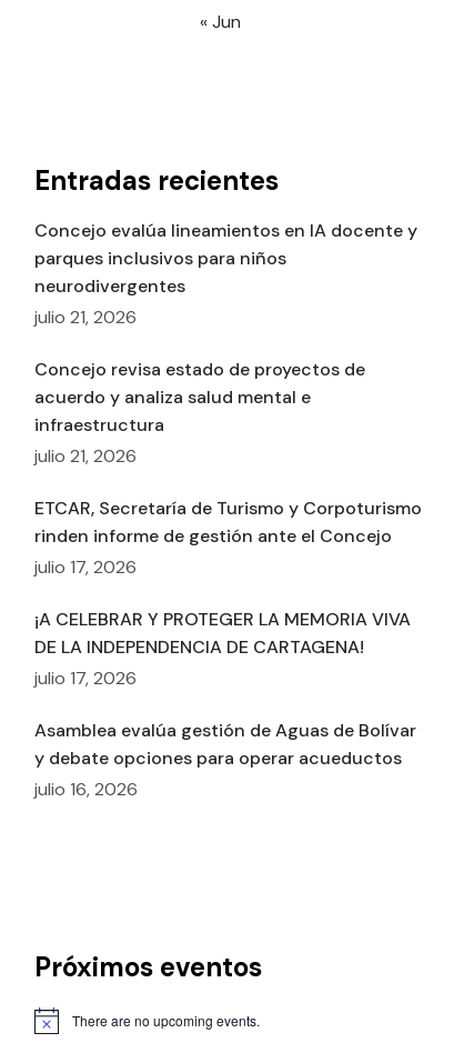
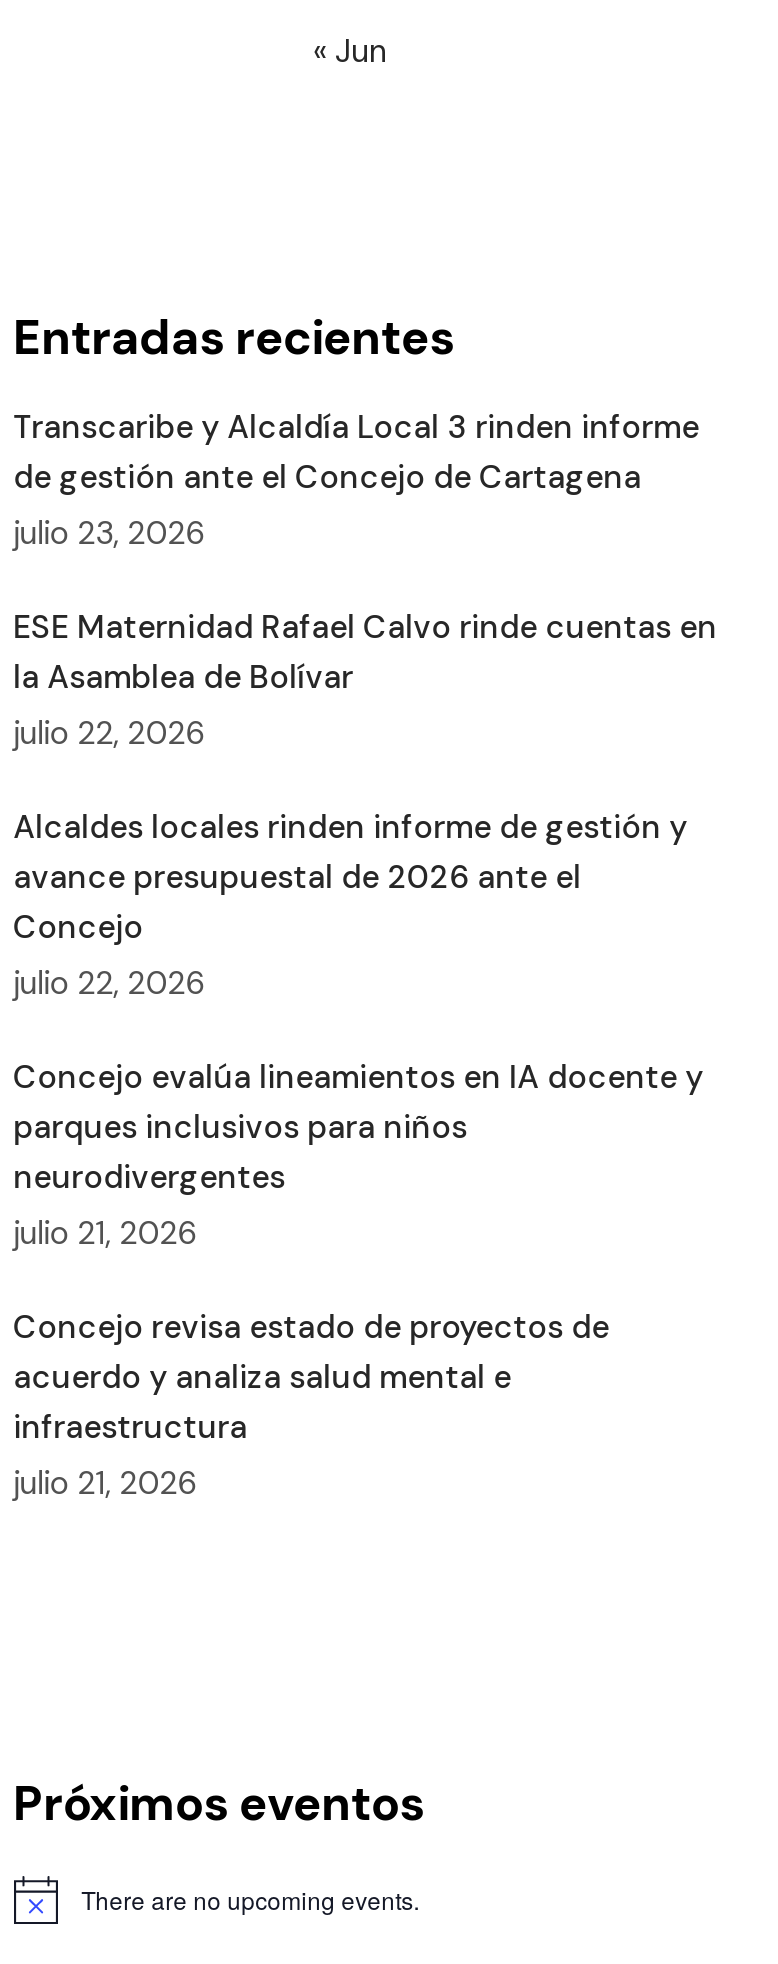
+ Transcaribe y Alcaldía Local 3 rinden informe
+ de gestión ante el Concejo de Cartagena
+ julio 23, 2026
+ ESE Maternidad Rafael Calvo rinde cuentas en
+ la Asamblea de Bolívar
+ julio 22, 2026
+ Alcaldes locales rinden informe de gestión y
+ avance presupuestal de 2026 ante el
+ Concejo
+ julio 22, 2026

moved down: Concejo evalúa lineamientos en IA docente y | parques inclusivos para niños | neurodivergentes | julio 21, 2026 | Concejo revisa estado de proyectos de | acuerdo y analiza salud mental e | infraestructura | julio 21, 2026

- ETCAR, Secretaría de Turismo y Corpoturismo
- rinden informe de gestión ante el Concejo
- julio 17, 2026
- ¡A CELEBRAR Y PROTEGER LA MEMORIA VIVA
- DE LA INDEPENDENCIA DE CARTAGENA!
- julio 17, 2026
- Asamblea evalúa gestión de Aguas de Bolívar
- y debate opciones para operar acueductos
- julio 16, 2026
